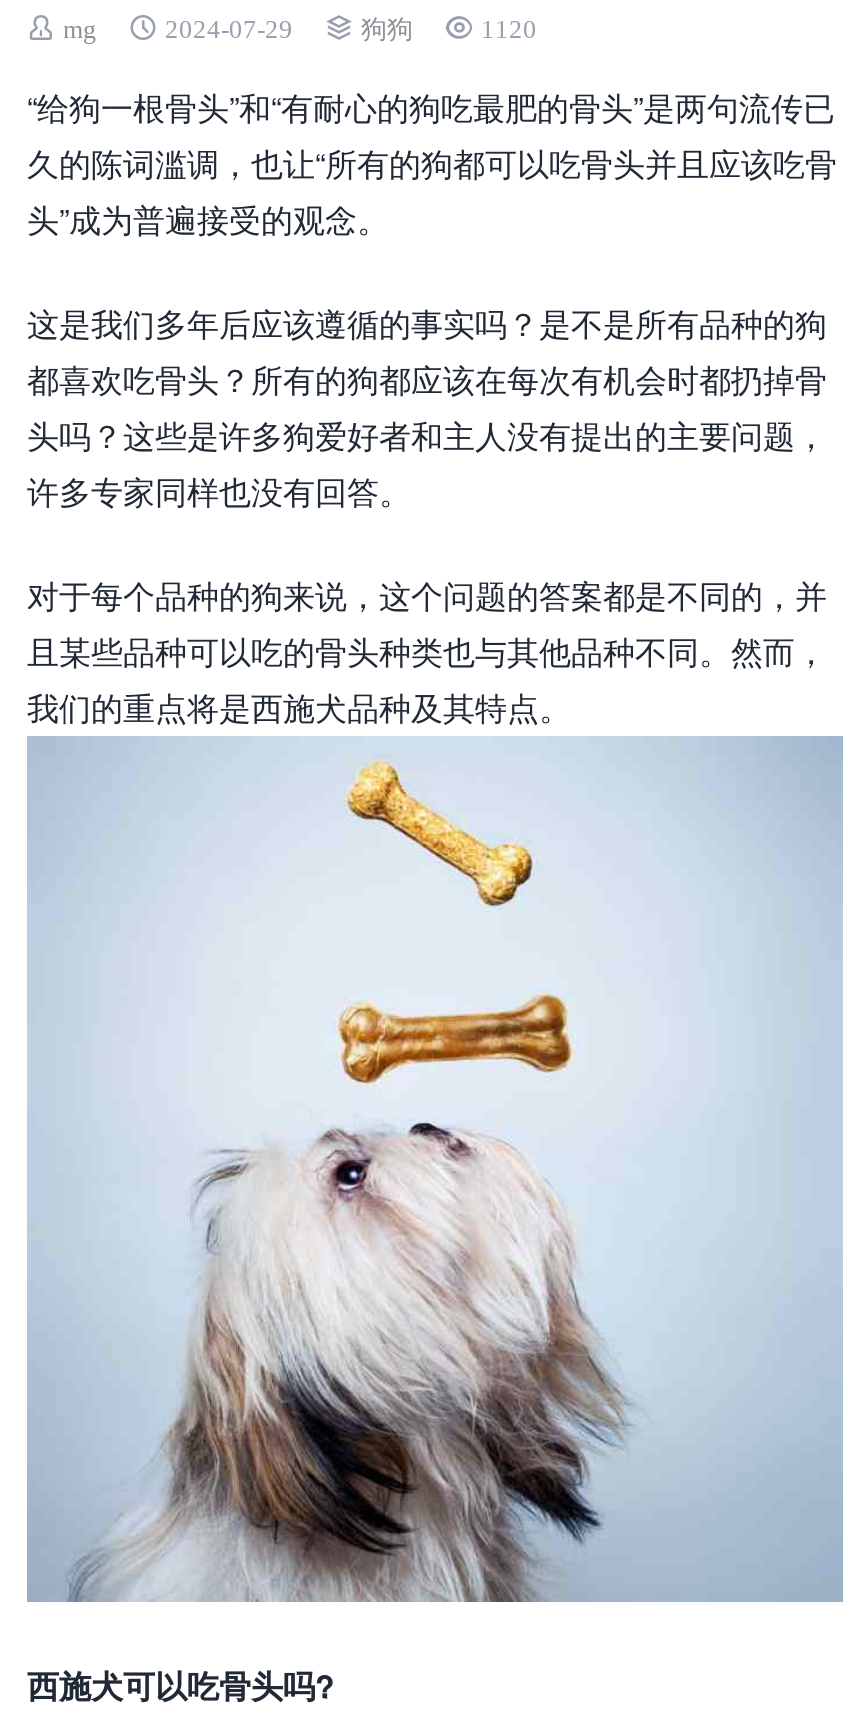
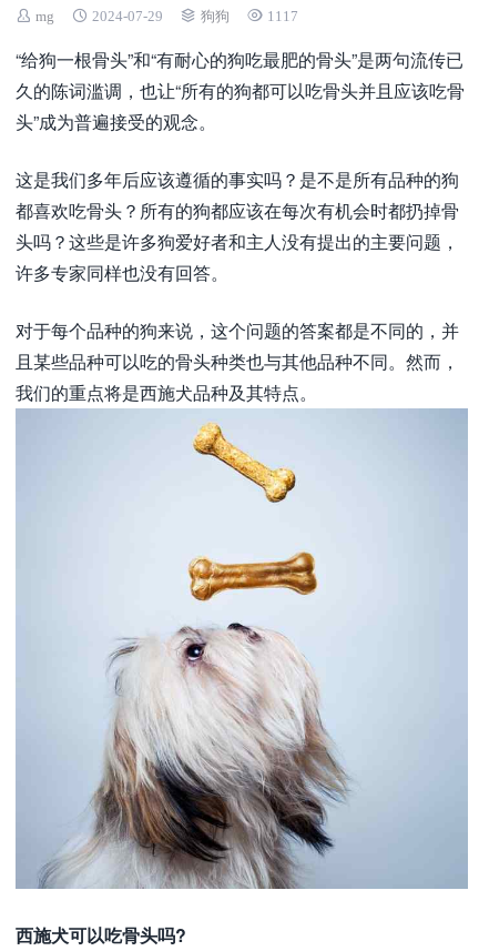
- 1120
+ 1117
